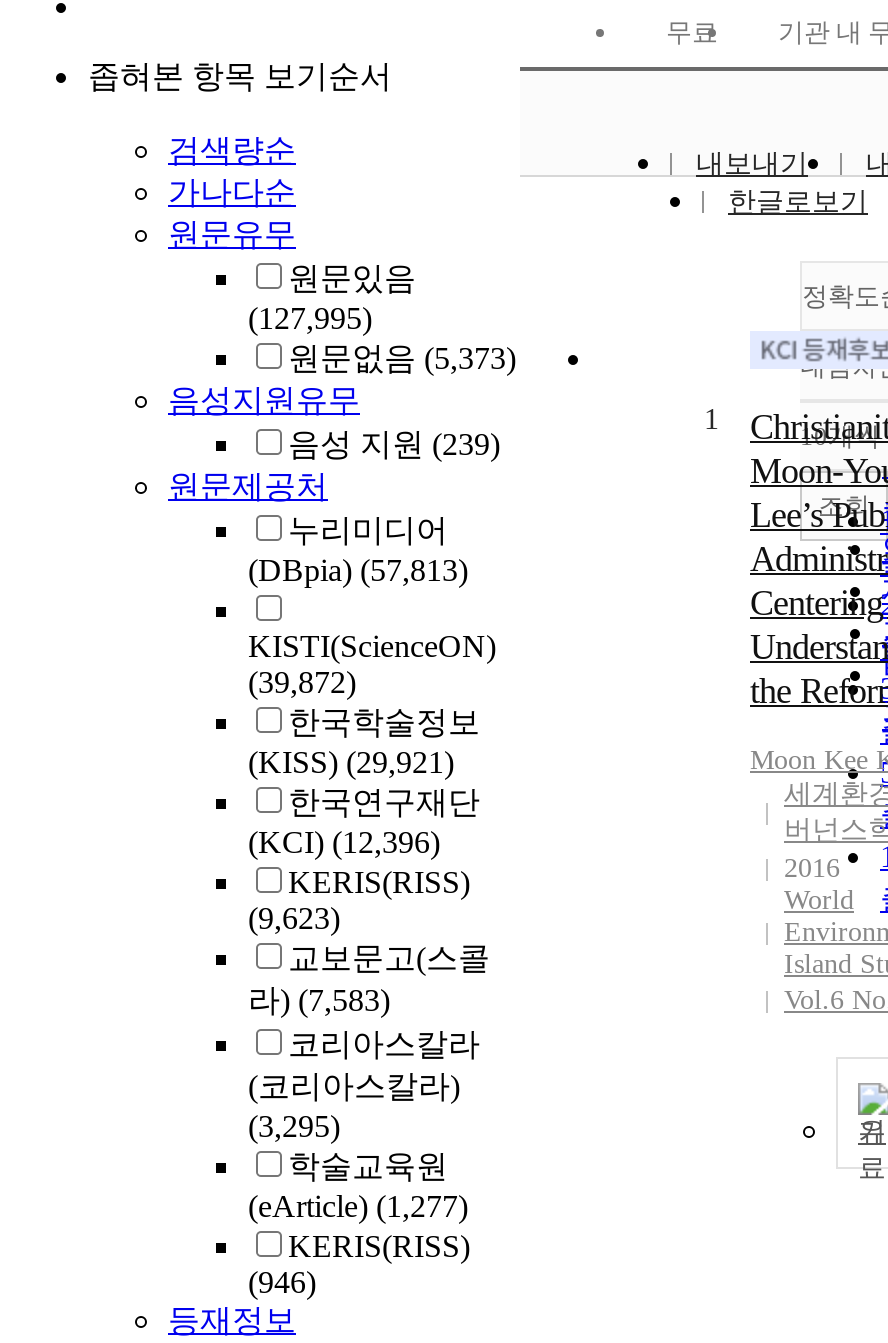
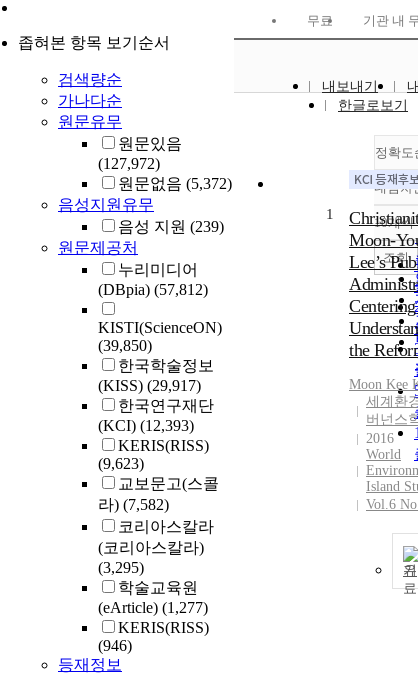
- (127,995)
+ (127,972)

- 원문없음 (5,373)
+ 원문없음 (5,372)

- (DBpia) (57,813)
+ (DBpia) (57,812)

- (39,872)
+ (39,850)

- (KISS) (29,921)
+ (KISS) (29,917)

- (KCI) (12,396)
+ (KCI) (12,393)

- 라) (7,583)
+ 라) (7,582)
